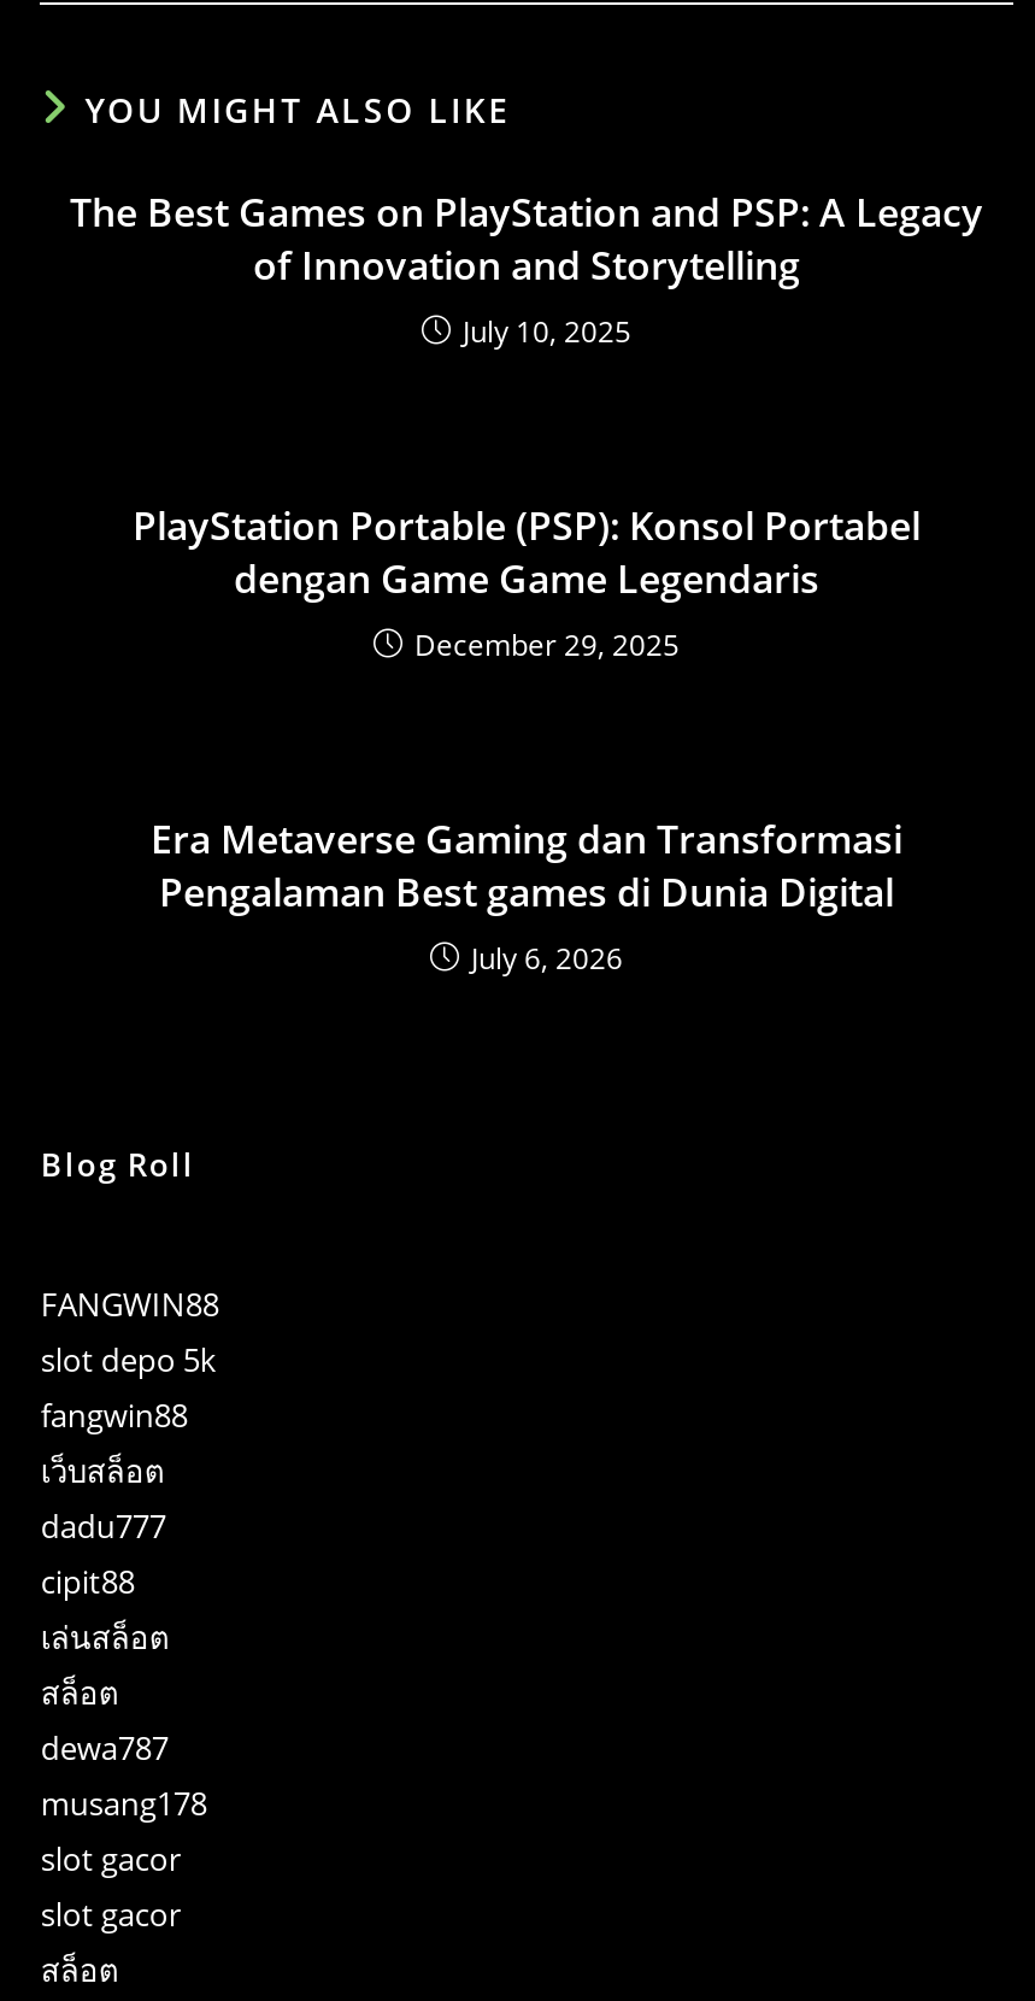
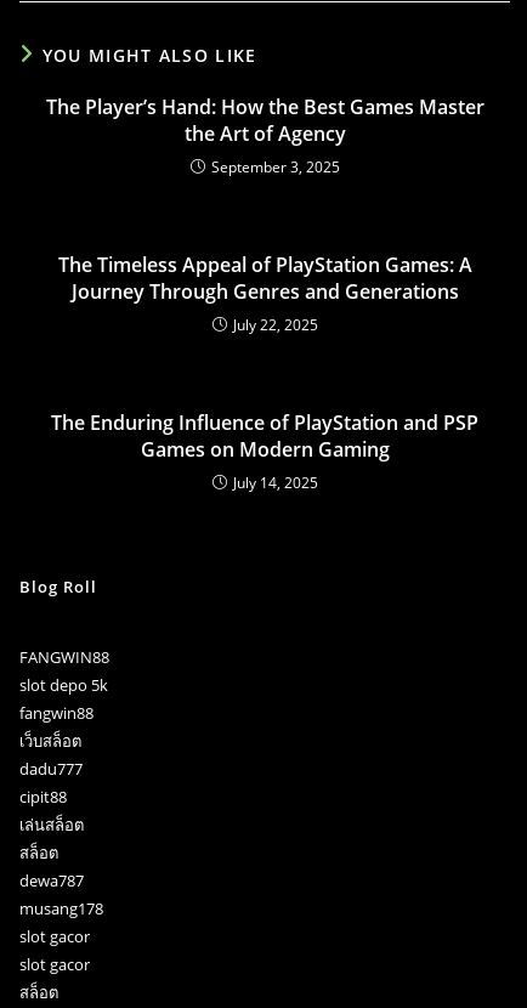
- The Best Games on PlayStation and PSP: A Legacy
- of Innovation and Storytelling
- July 10, 2025
+ The Player’s Hand: How the Best Games Master
+ the Art of Agency
+ September 3, 2025

- PlayStation Portable (PSP): Konsol Portabel
- dengan Game Game Legendaris
- December 29, 2025
+ The Timeless Appeal of PlayStation Games: A
+ Journey Through Genres and Generations
+ July 22, 2025

- Era Metaverse Gaming dan Transformasi
- Pengalaman Best games di Dunia Digital
- July 6, 2026
+ The Enduring Influence of PlayStation and PSP
+ Games on Modern Gaming
+ July 14, 2025
